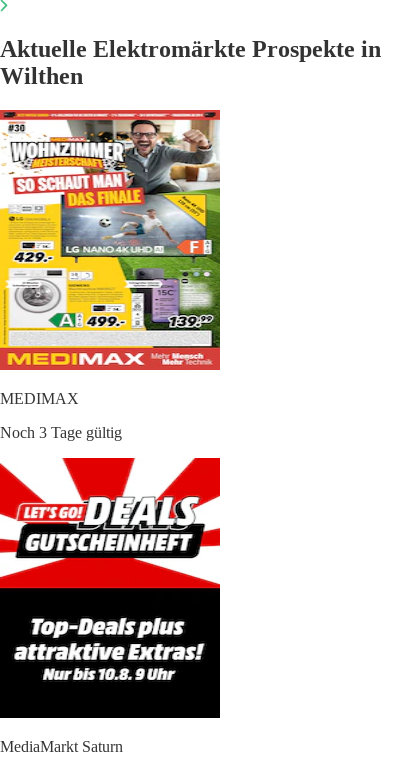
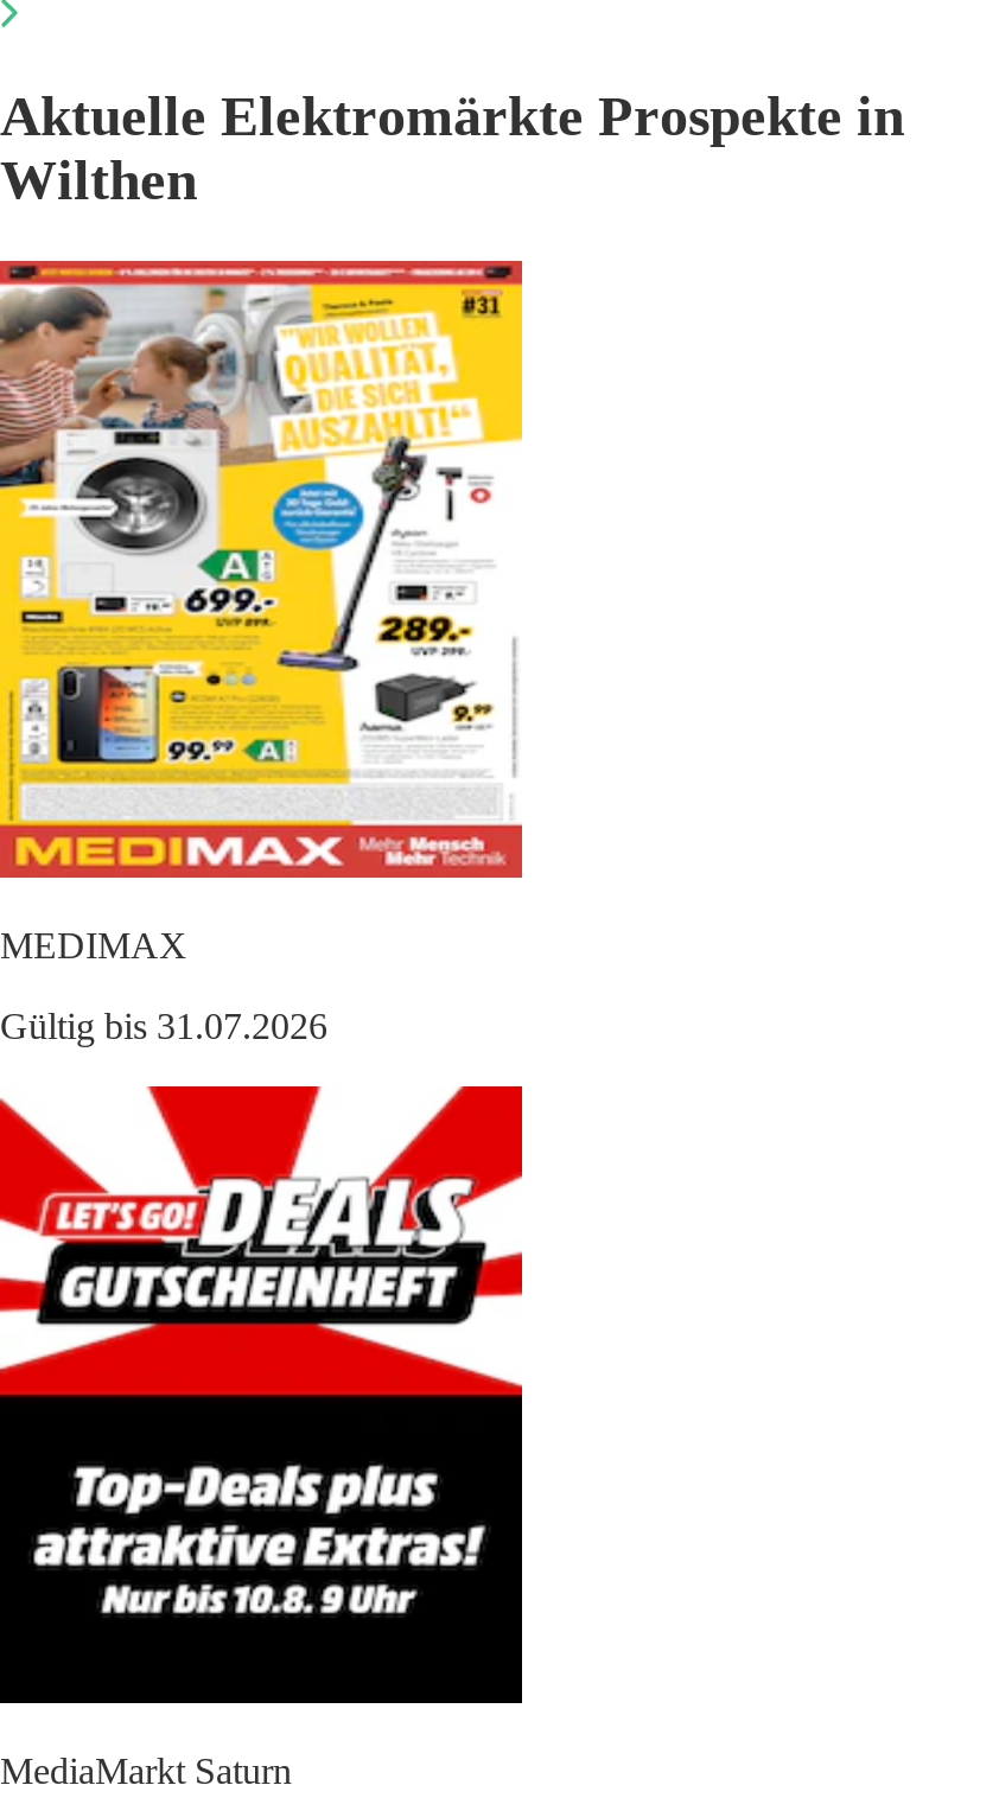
- [image]
+ [image]

- Noch 3 Tage gültig
+ Gültig bis 31.07.2026
